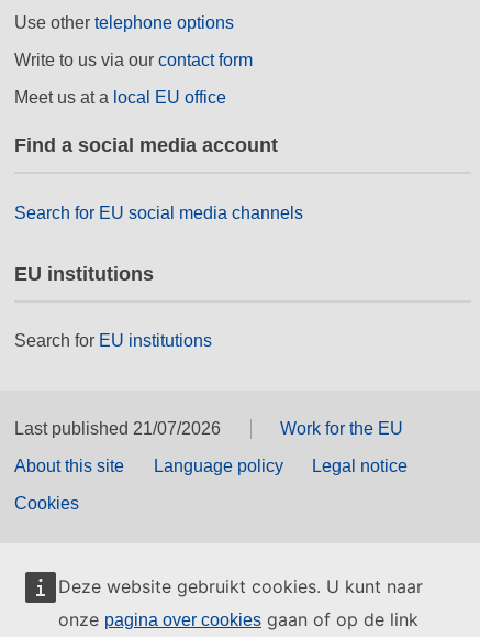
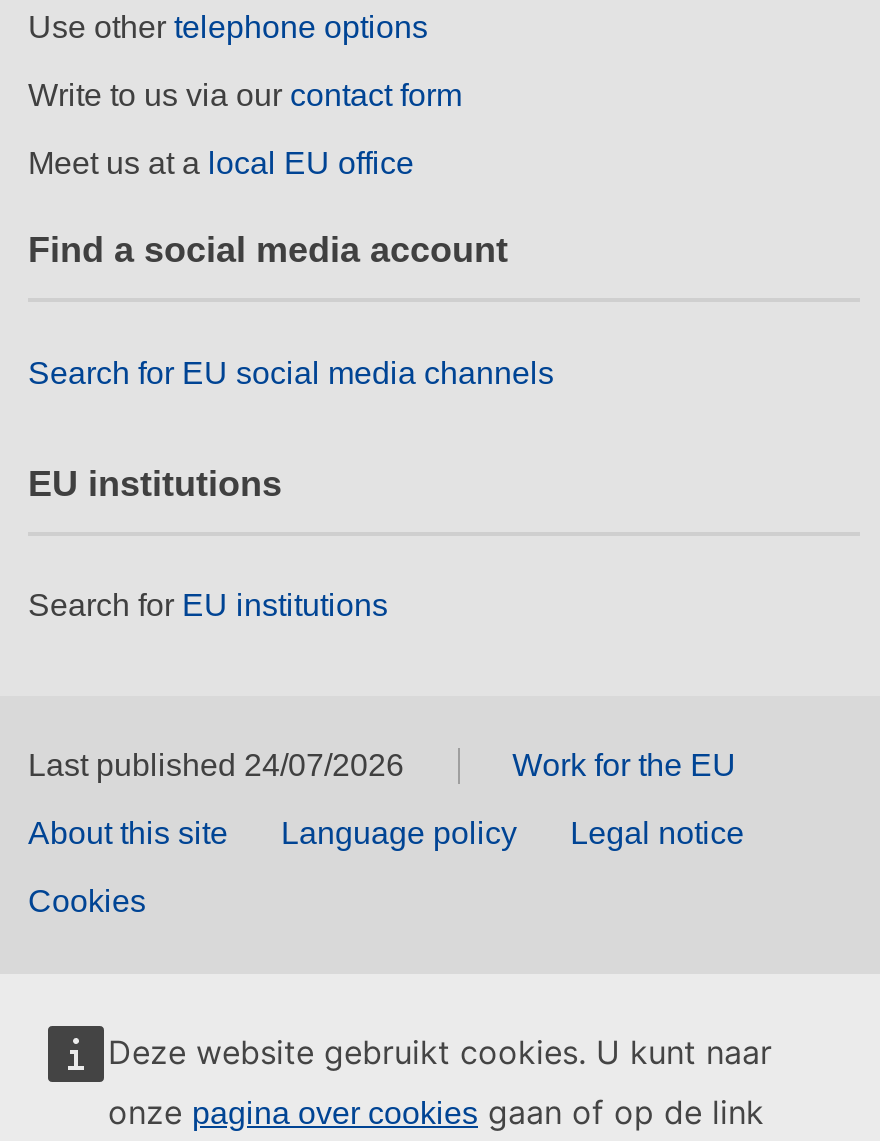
- Last published 21/07/2026
+ Last published 24/07/2026
